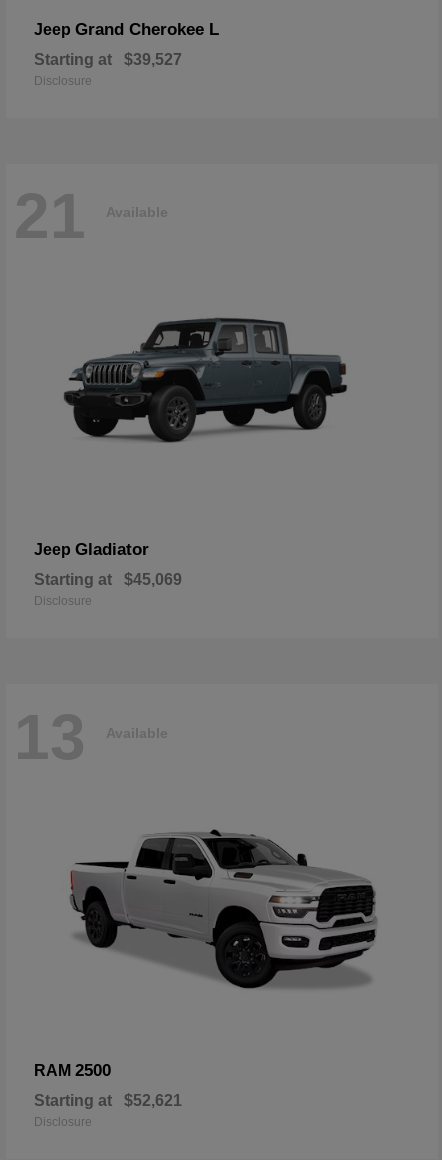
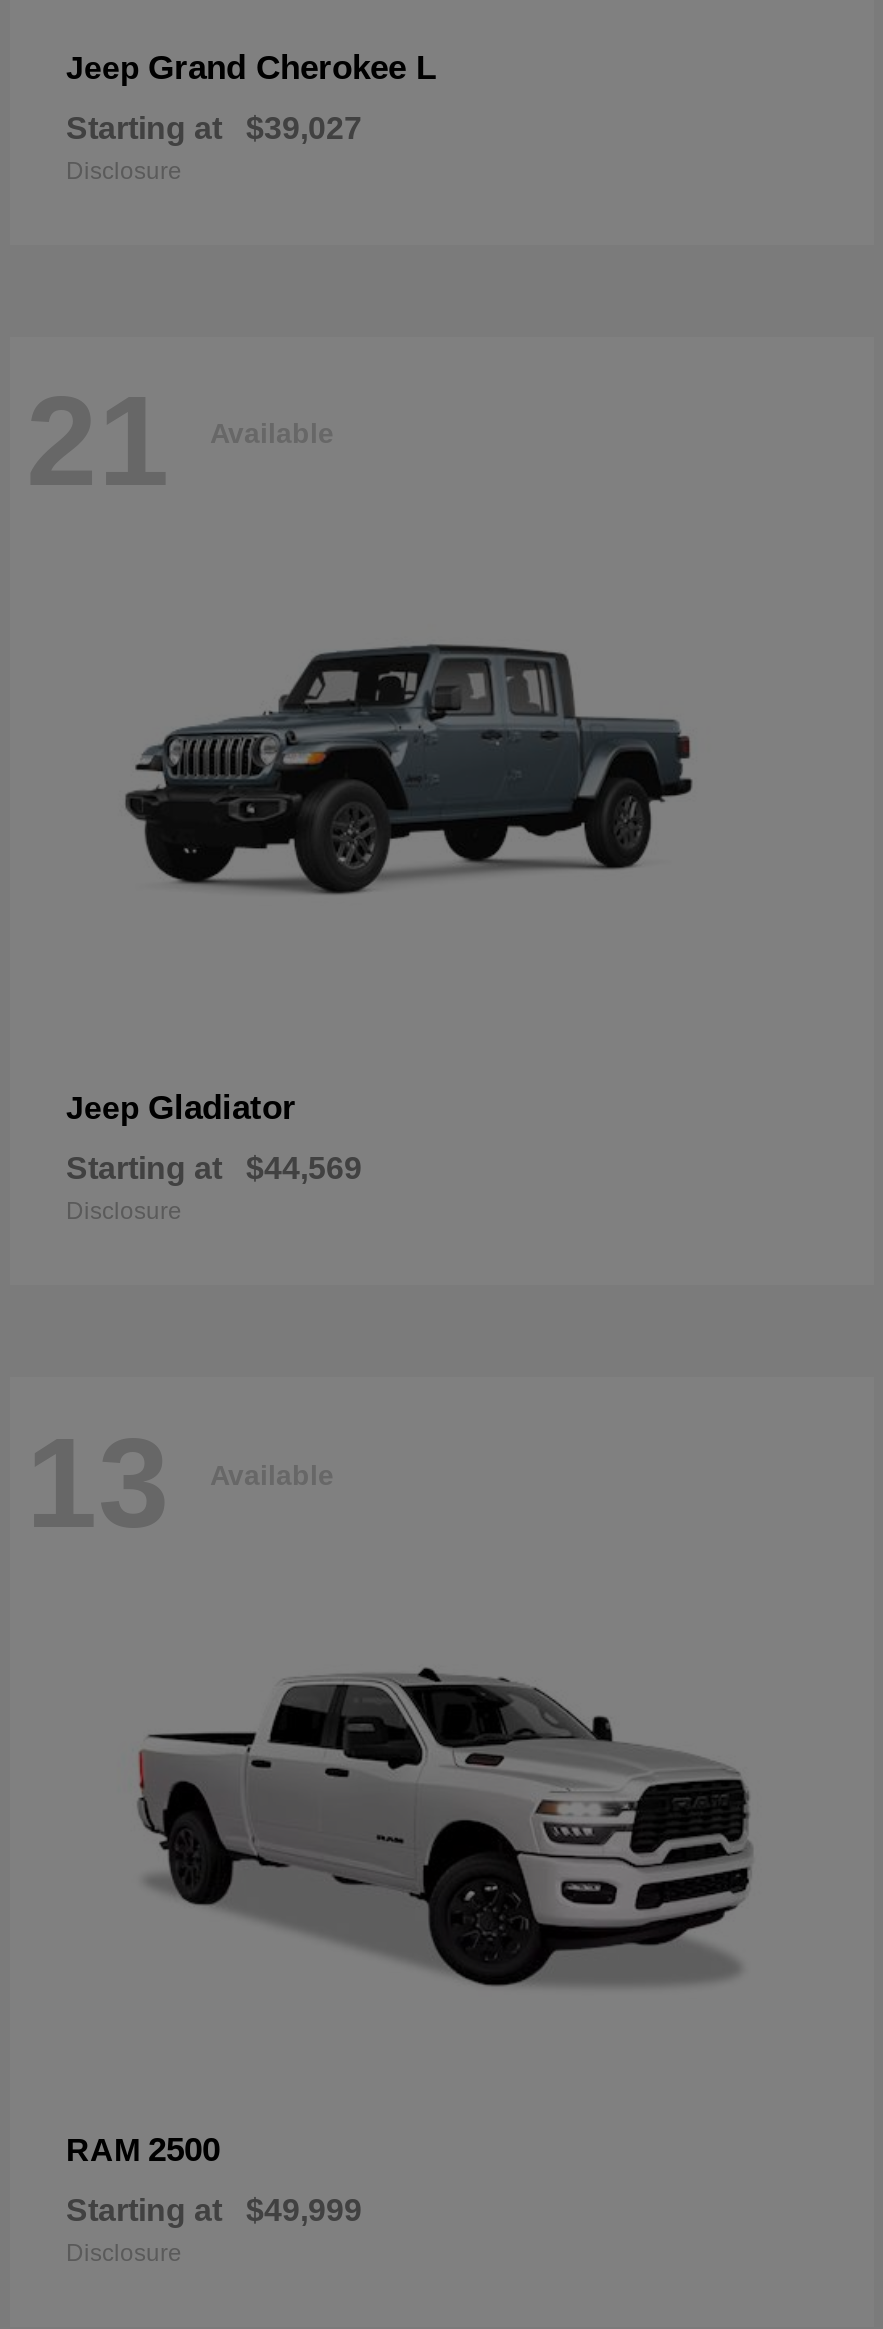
- Starting at $39,527
+ Starting at $39,027

- Starting at $45,069
+ Starting at $44,569

- Starting at $52,621
+ Starting at $49,999
